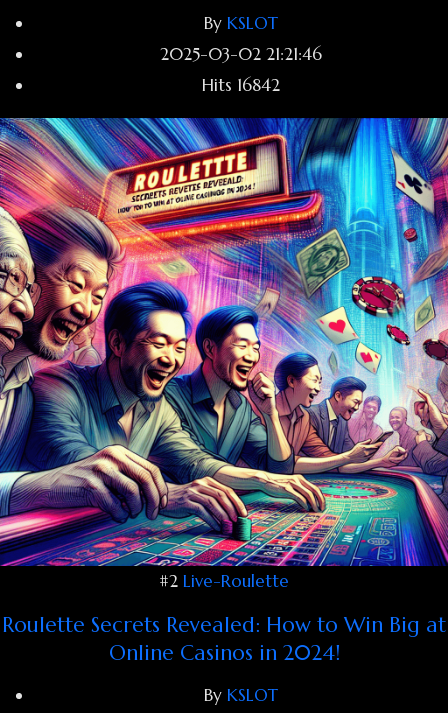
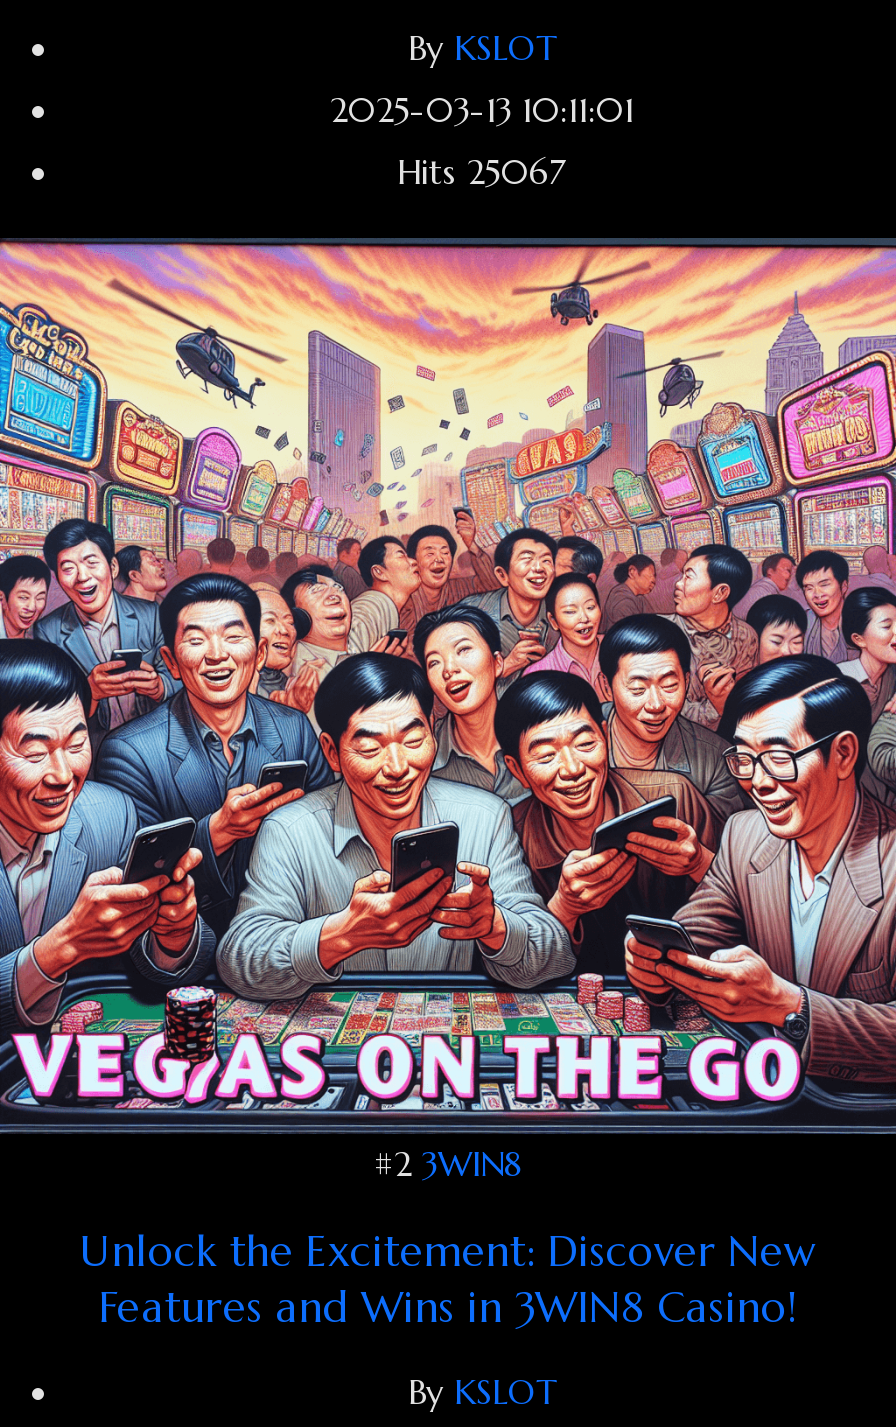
- 2025-03-02 21:21:46
- Hits 16842
+ 2025-03-13 10:11:01
+ Hits 25067

- [image]
- #2 Live-Roulette
+ [image]
+ #2 3WIN8

- Roulette Secrets Revealed: How to Win Big at
- Online Casinos in 2024!
+ Unlock the Excitement: Discover New
+ Features and Wins in 3WIN8 Casino!
